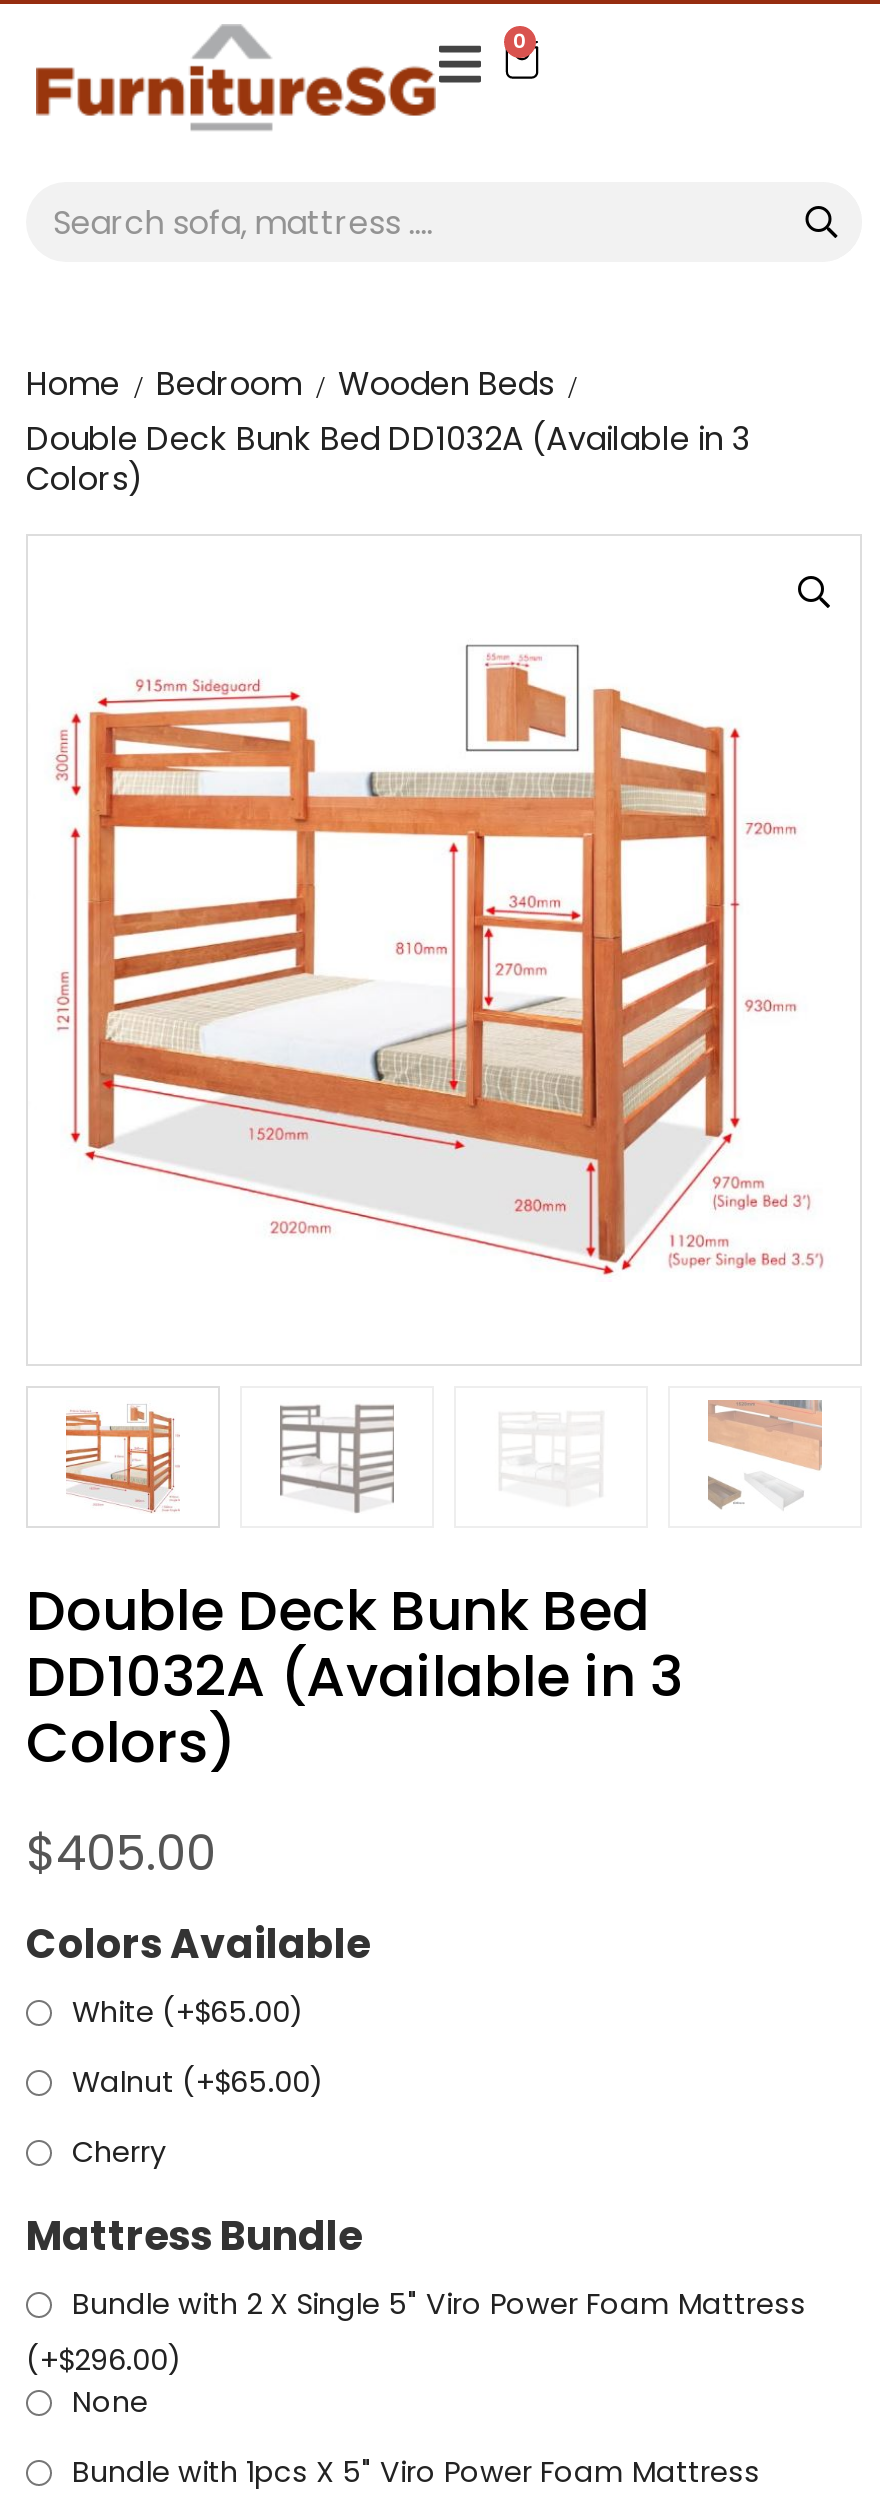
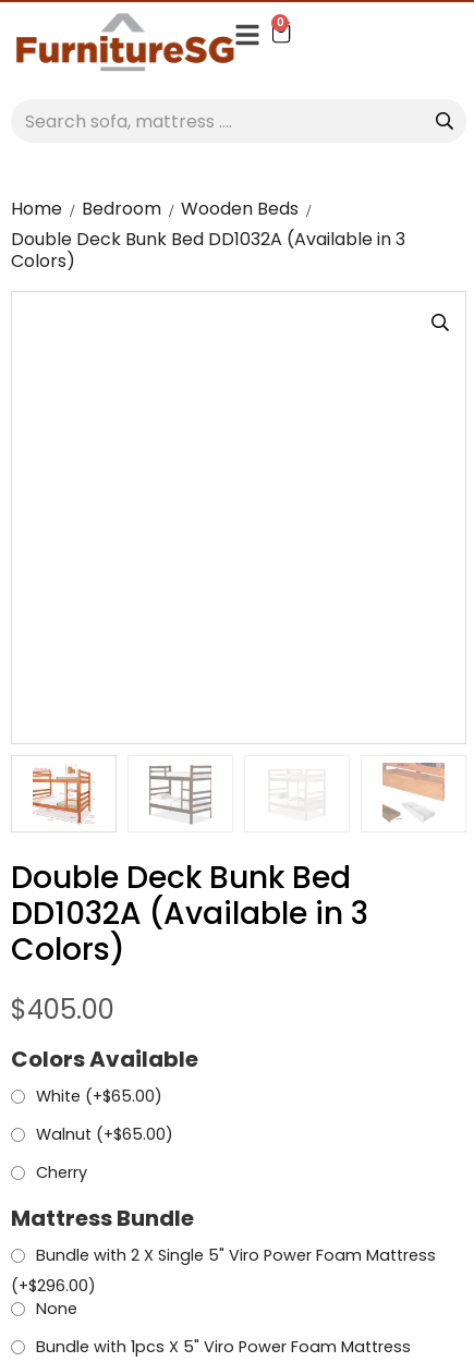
- [image]
